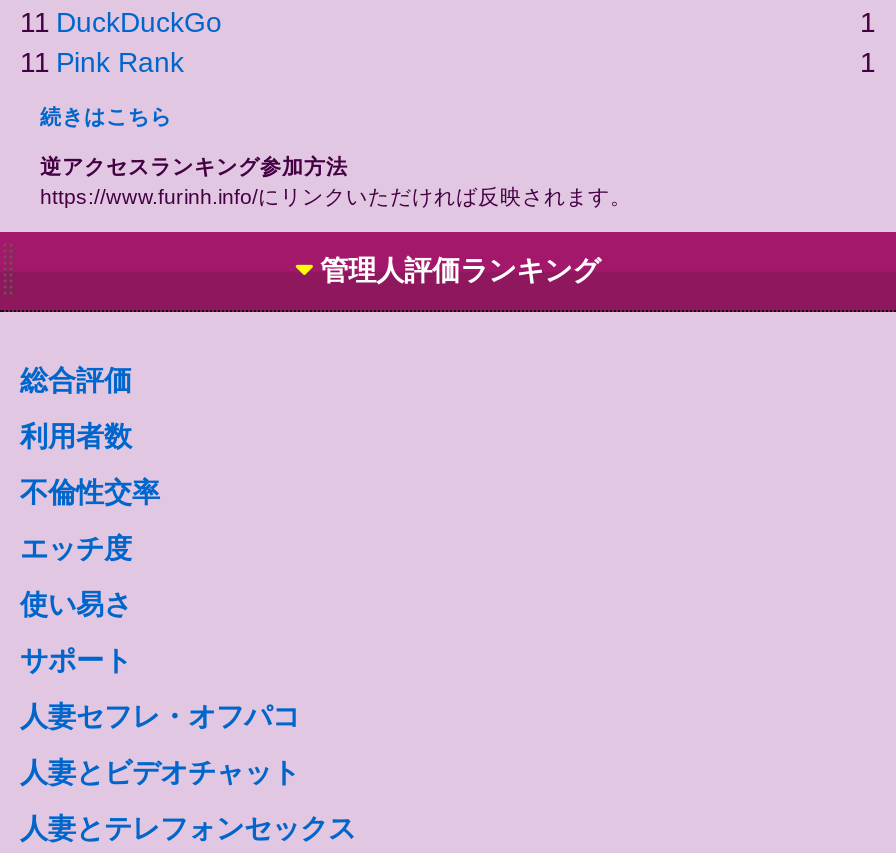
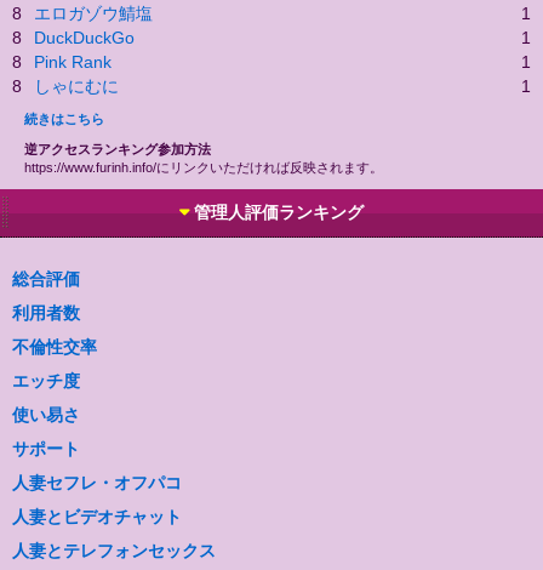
- 11 DuckDuckGo
+ 8
+ エロガゾウ鯖塩

- 11 Pink Rank
+ 8
+ DuckDuckGo
+ 1
+ 8
+ Pink Rank
+ 1
+ 8
+ しゃにむに
